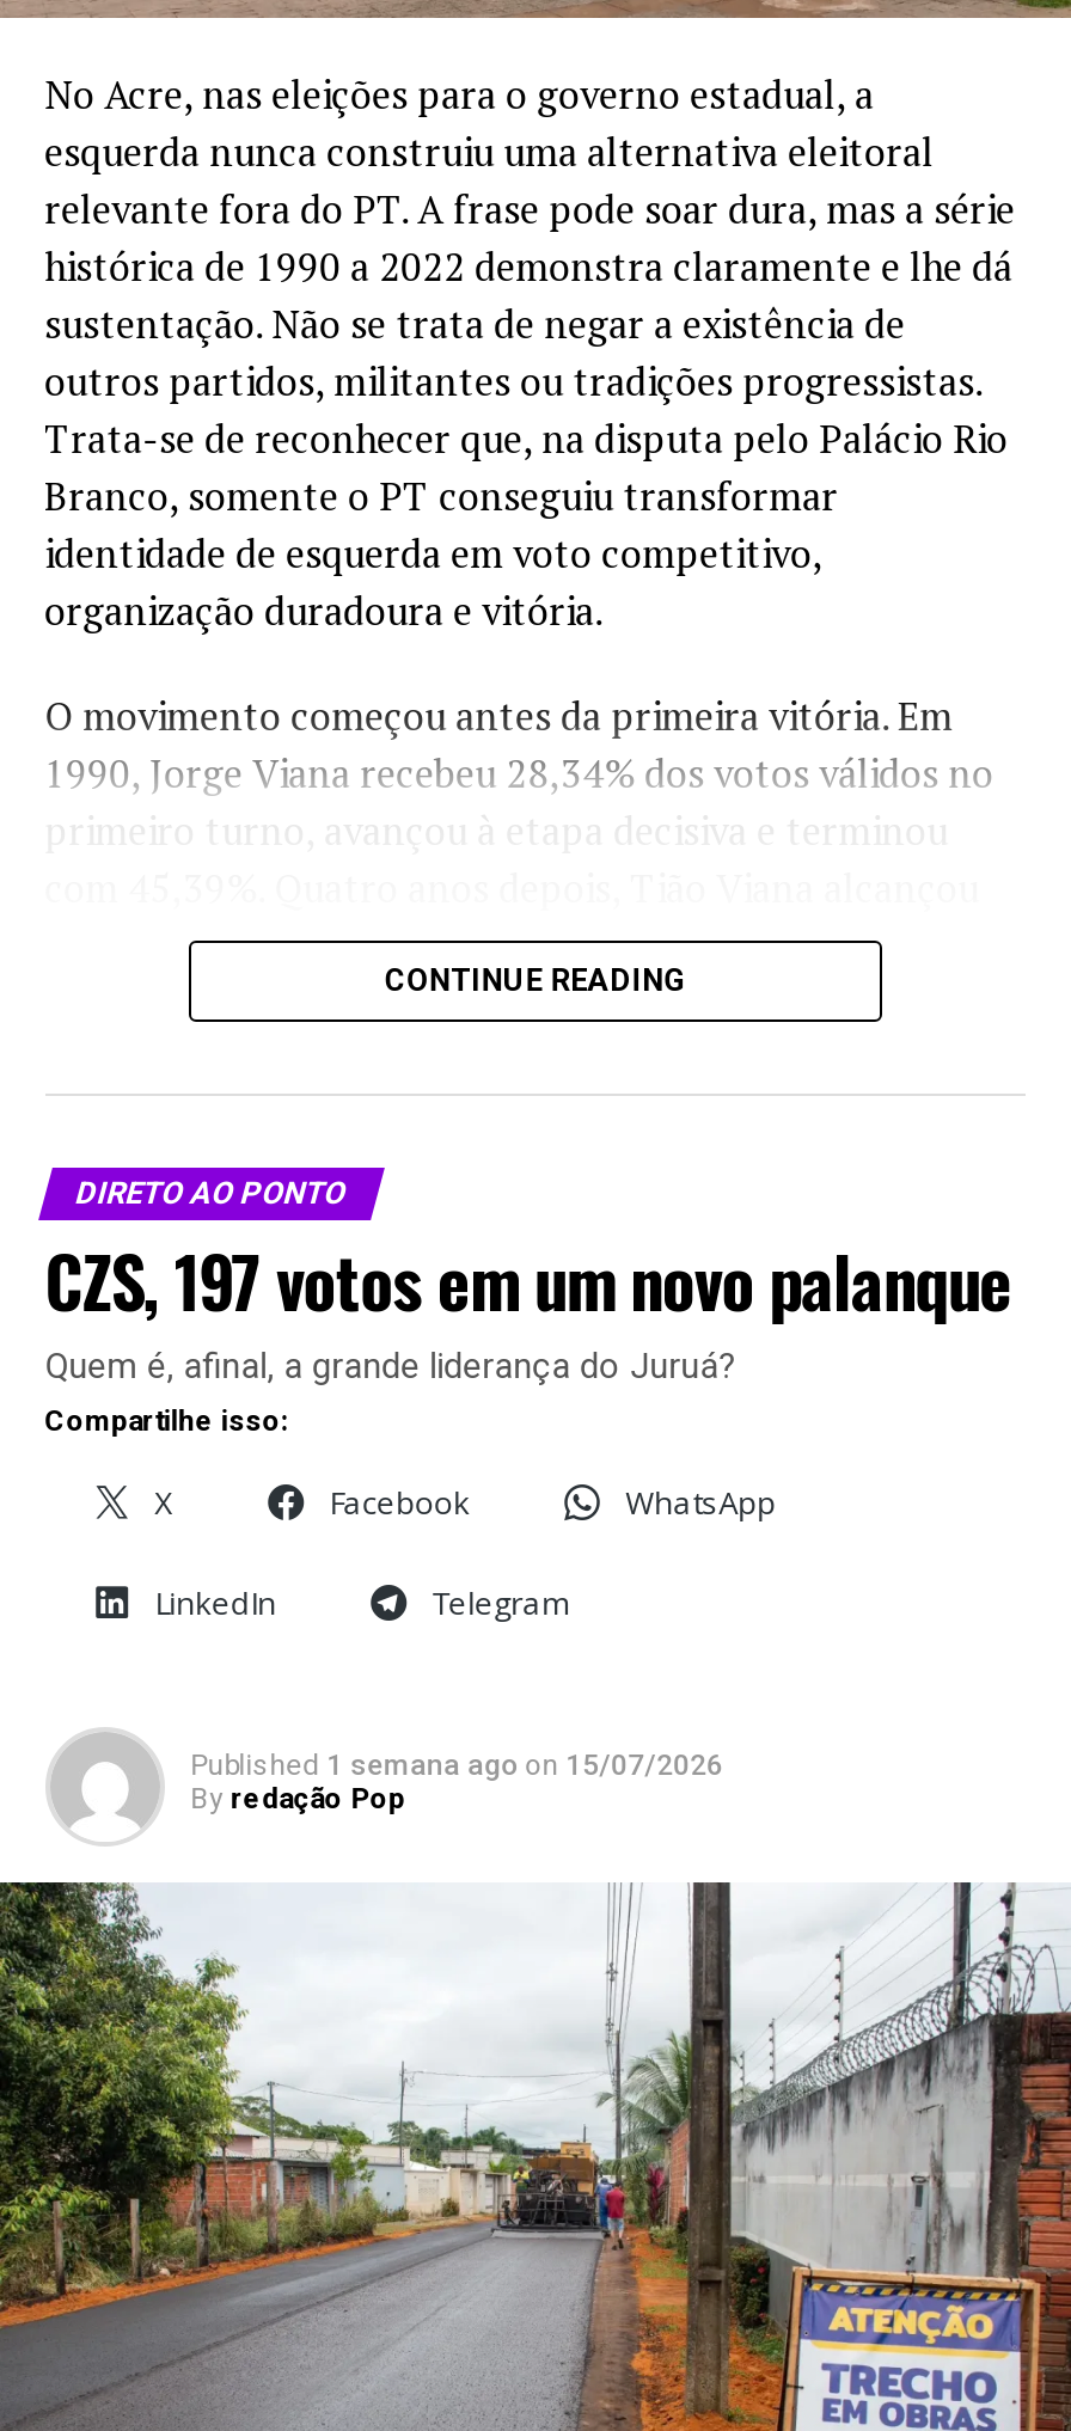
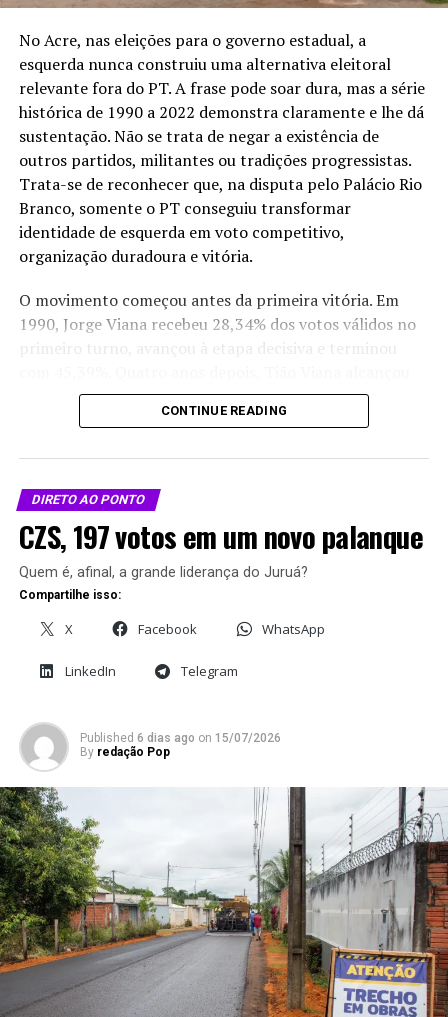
- Published 1 semana ago on 15/07/2026
+ Published 6 dias ago on 15/07/2026
